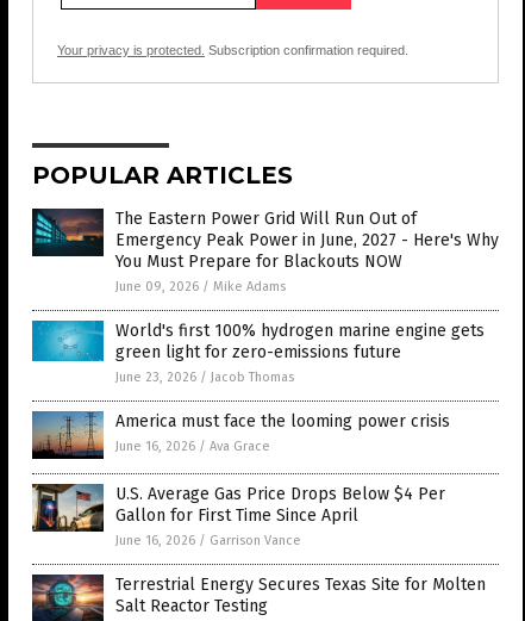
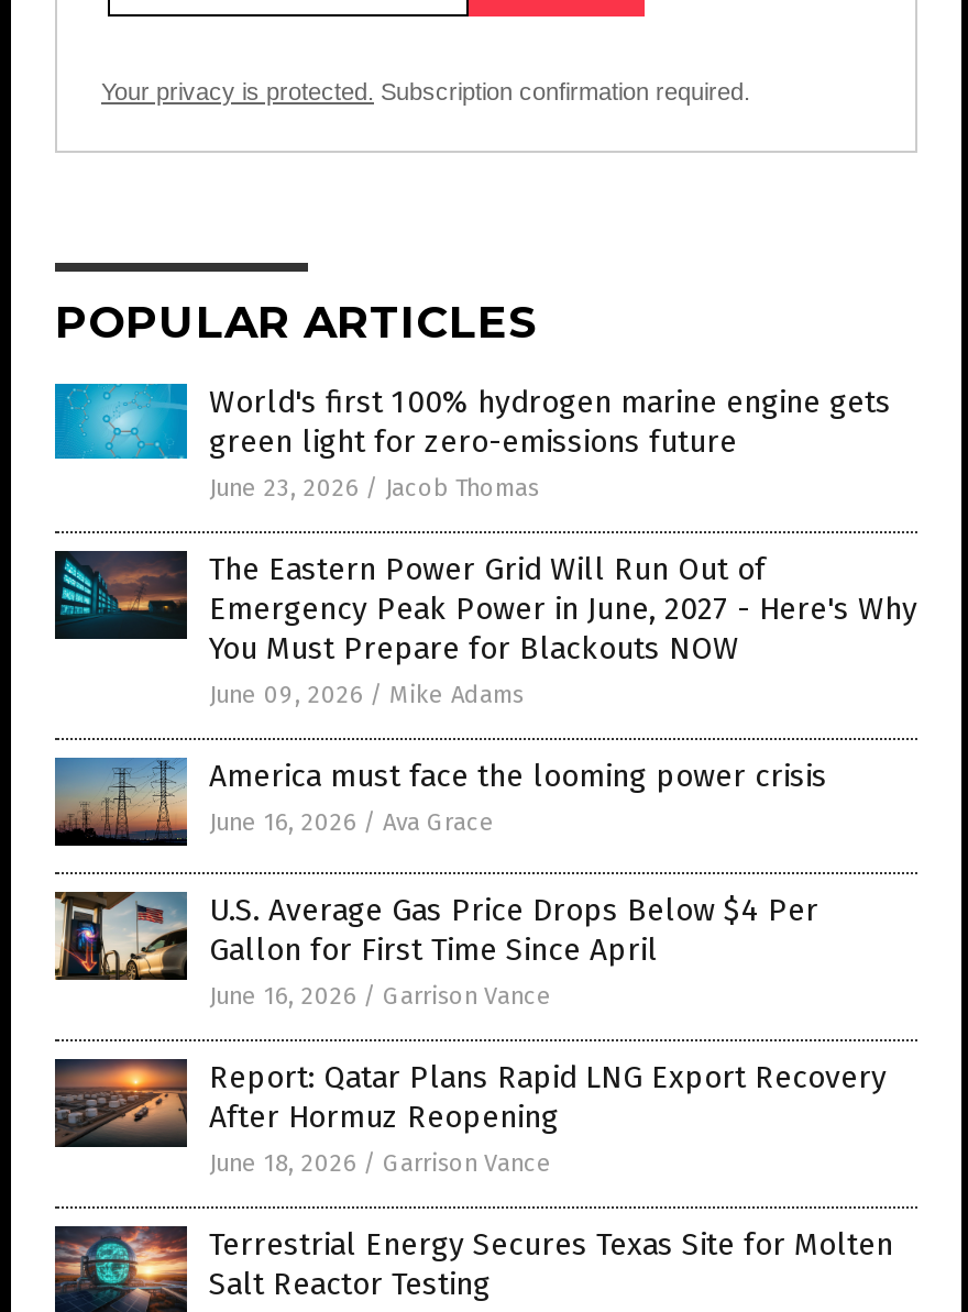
moved up: [image] | World's first 100% hydrogen marine engine gets | green light for zero-emissions future | June 23, 2026 / Jacob Thomas

+ [image]
+ Report: Qatar Plans Rapid LNG Export Recovery
+ After Hormuz Reopening
+ June 18, 2026 / Garrison Vance
